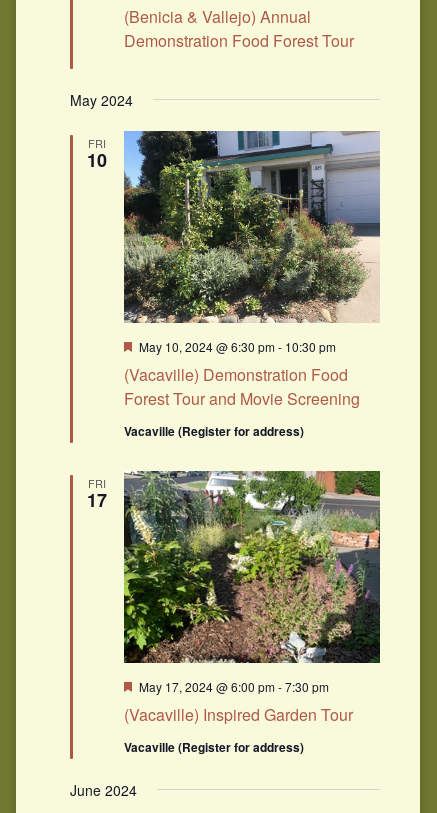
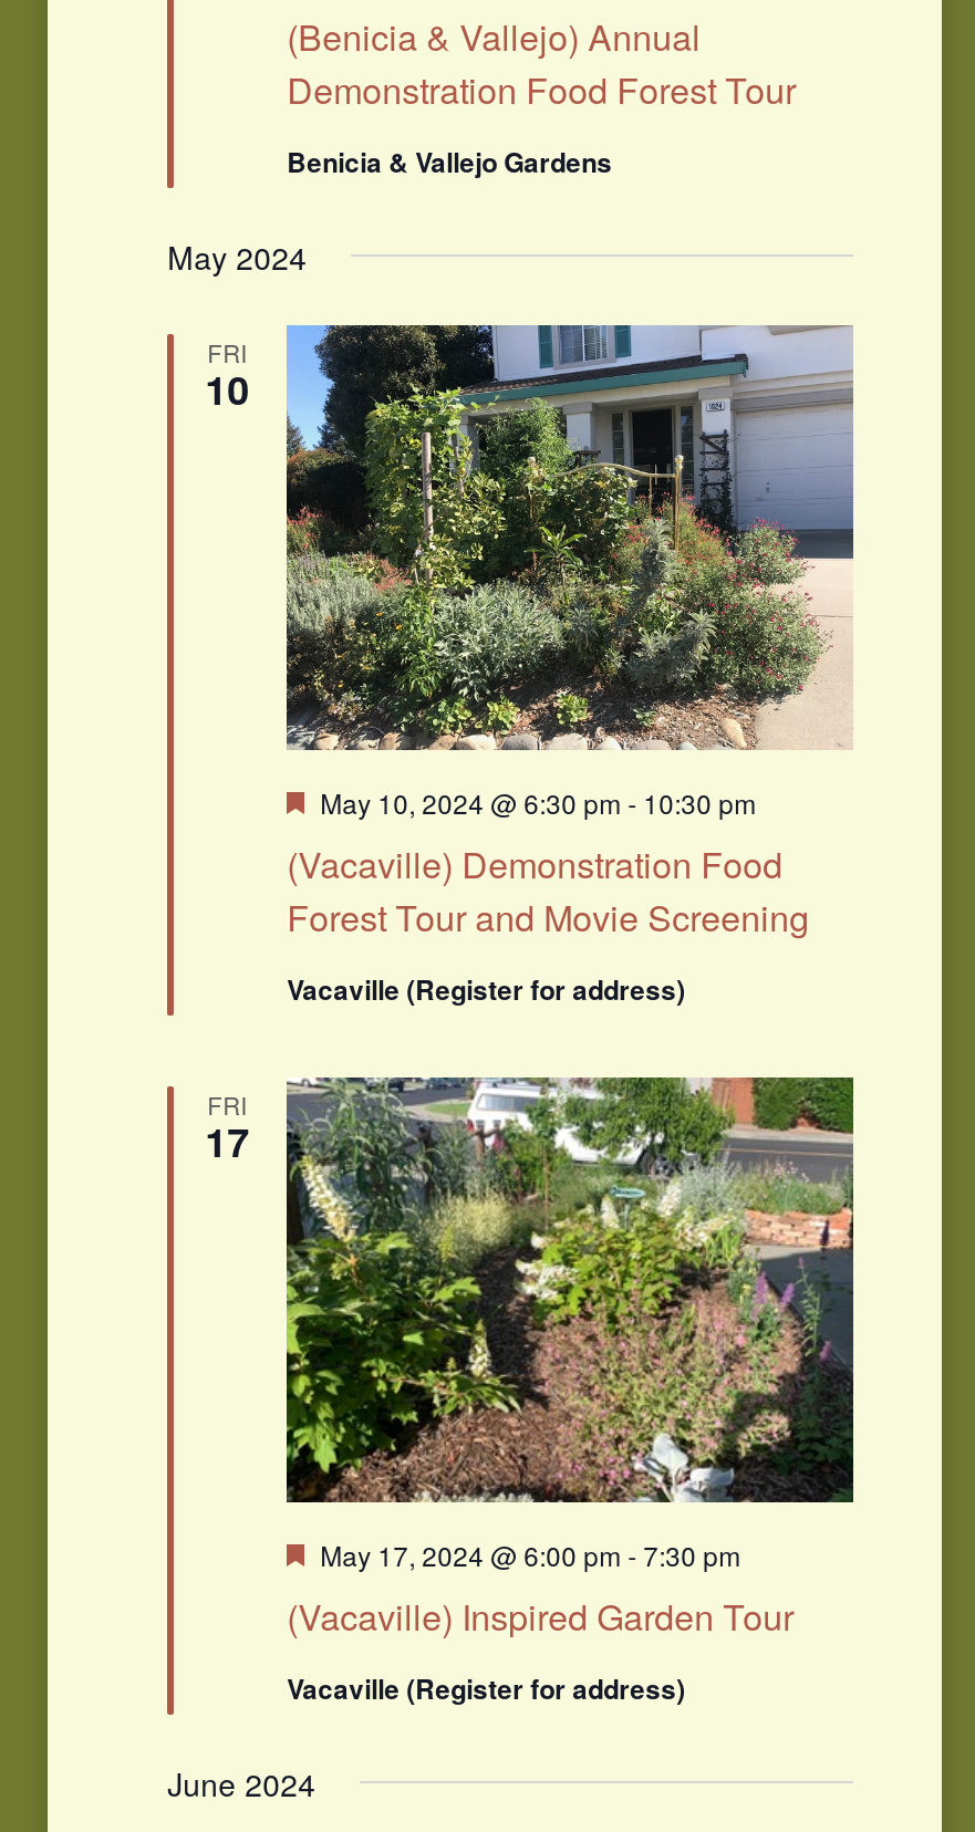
+ Benicia & Vallejo Gardens
